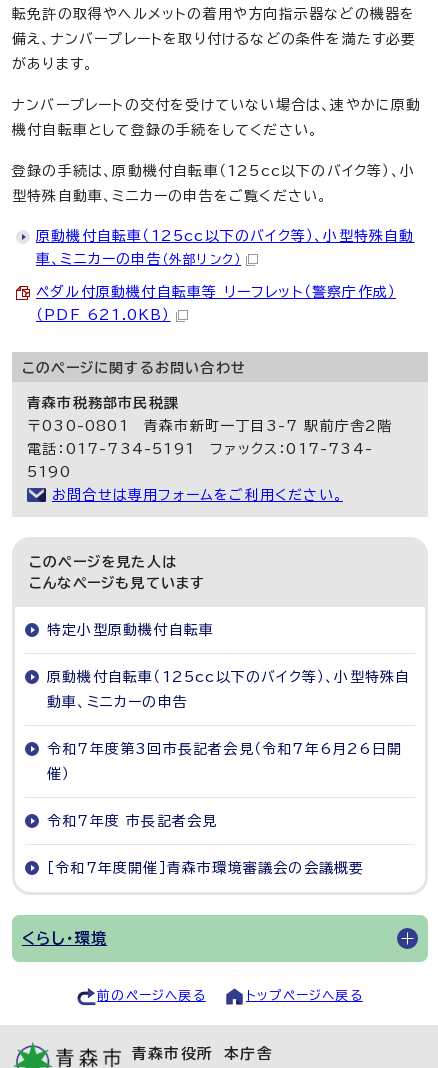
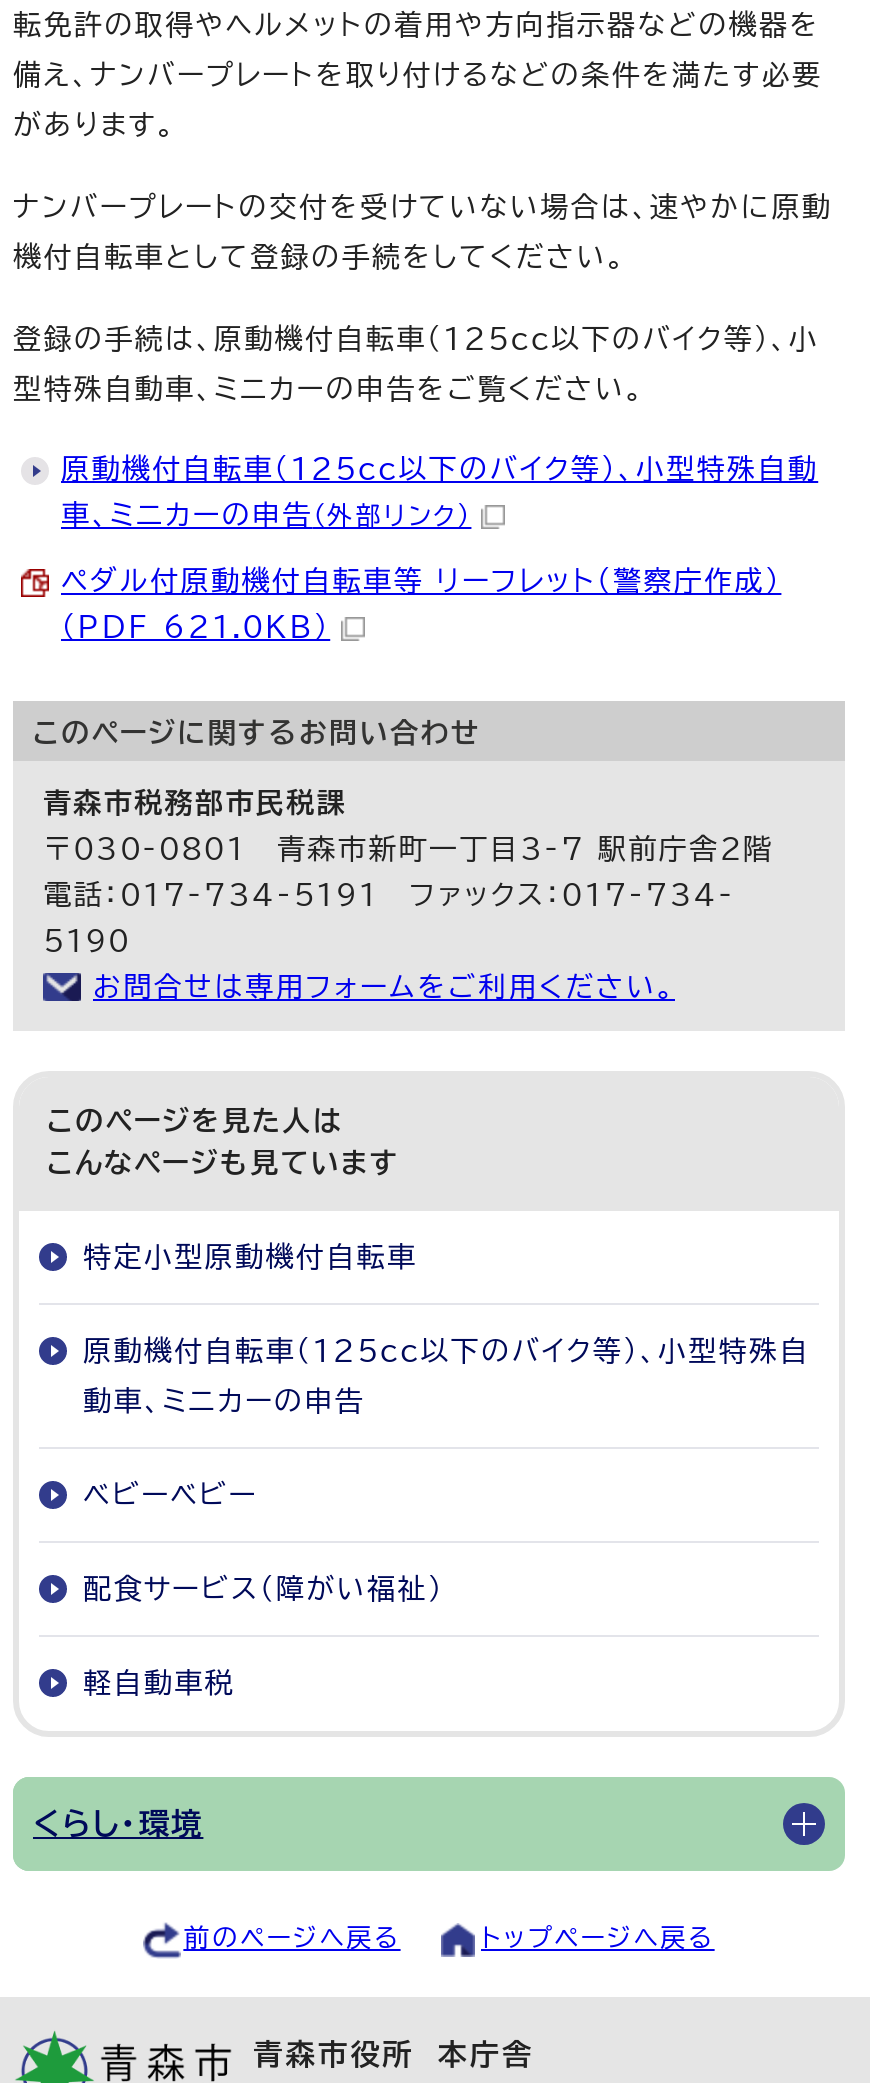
- 令和7年度第3回市長記者会見（令和7年6月26日開
- 催）
- 令和7年度 市長記者会見
- ［令和7年度開催］青森市環境審議会の会議概要
+ ベビーベビー
+ 配食サービス（障がい福祉）
+ 軽自動車税
